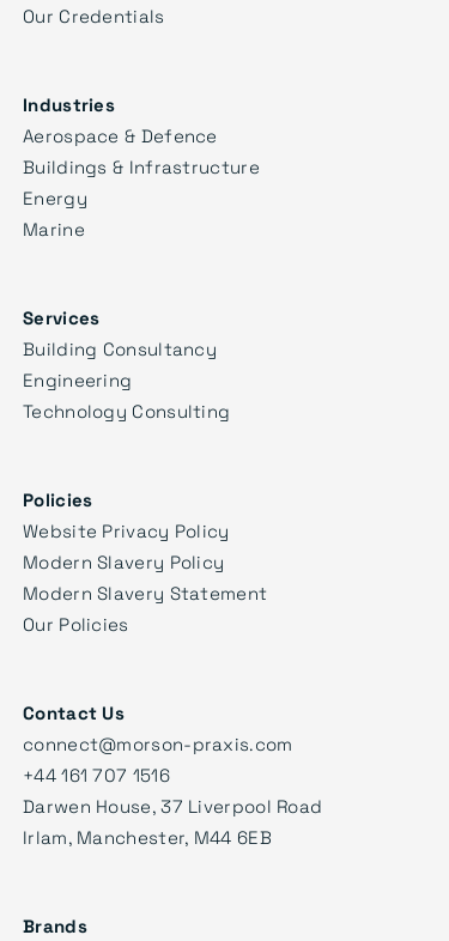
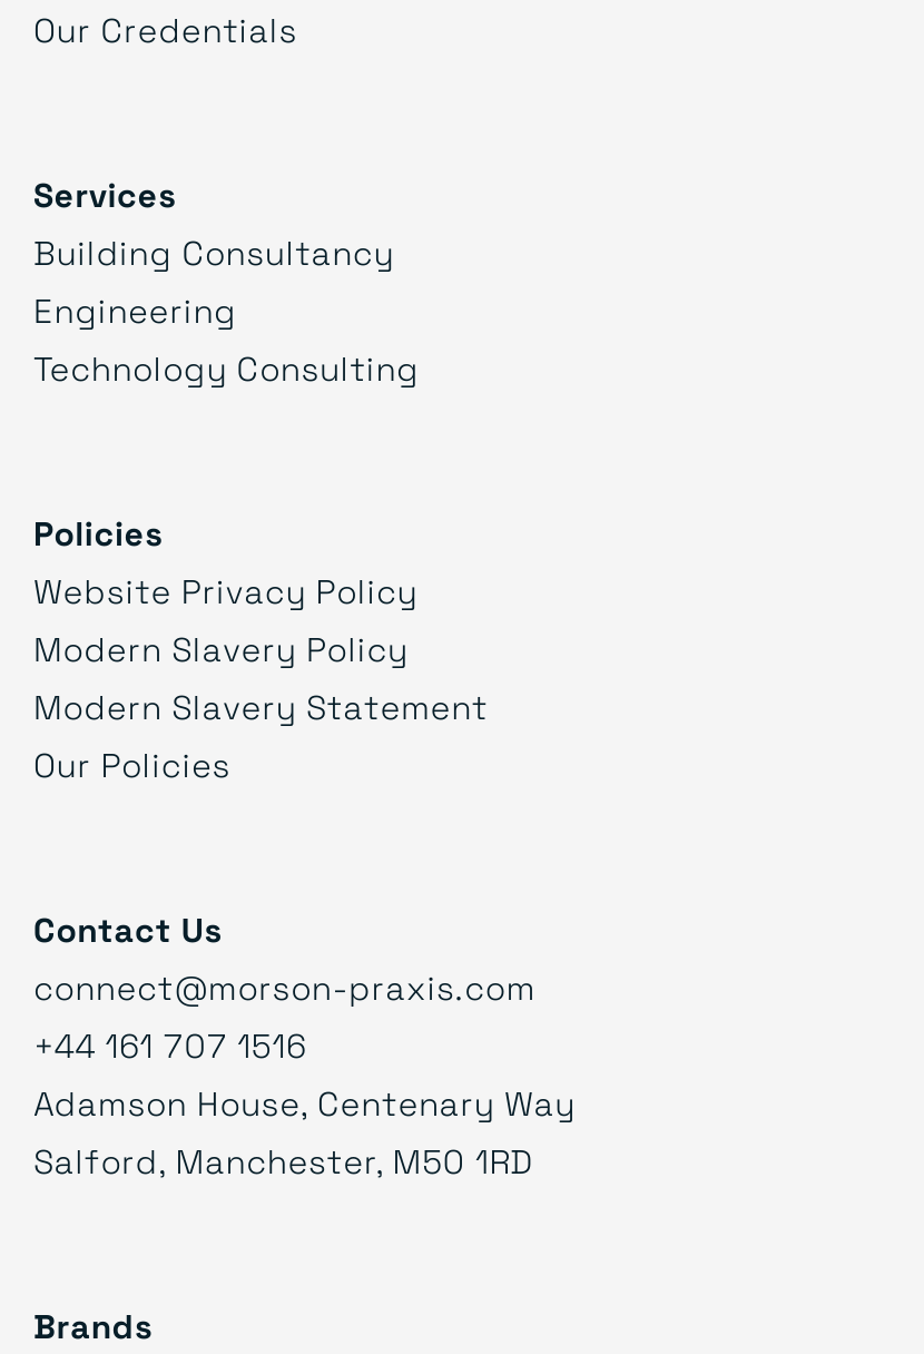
- Industries
- Aerospace & Defence
- Buildings & Infrastructure
- Energy
- Marine

- Darwen House, 37 Liverpool Road
- Irlam, Manchester, M44 6EB
+ Adamson House, Centenary Way
+ Salford, Manchester, M50 1RD
